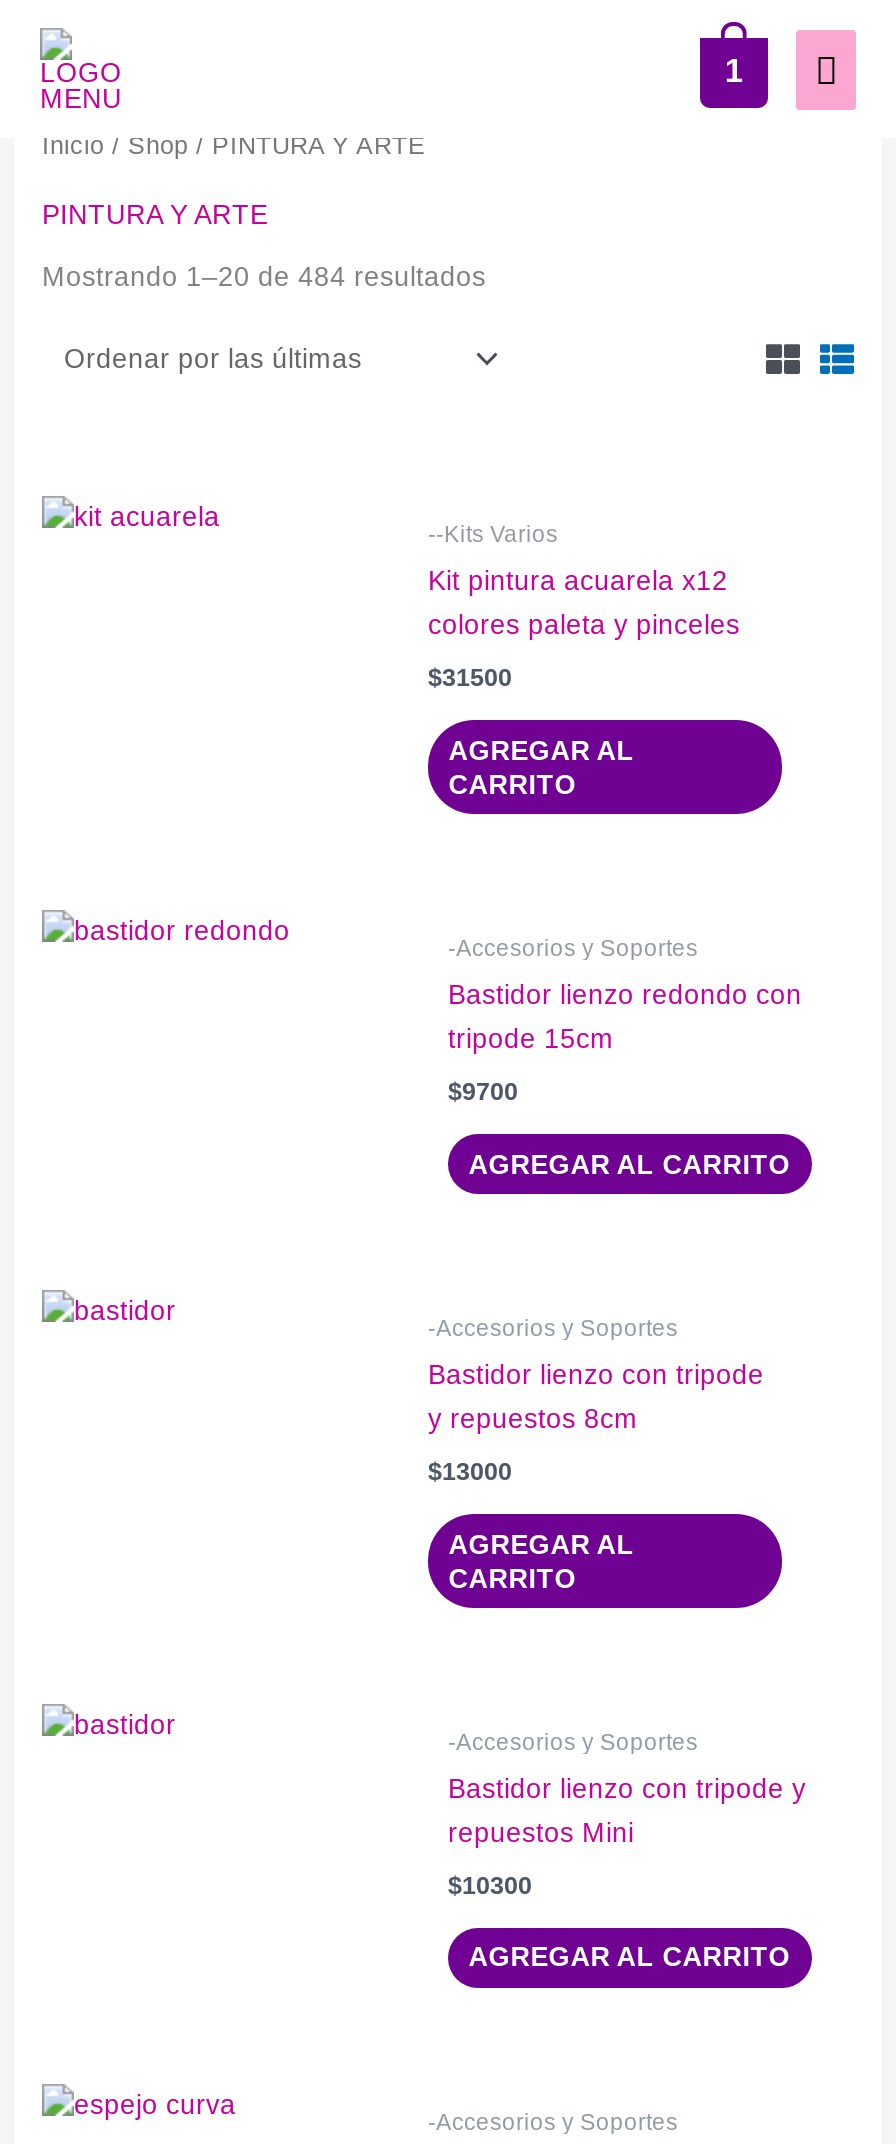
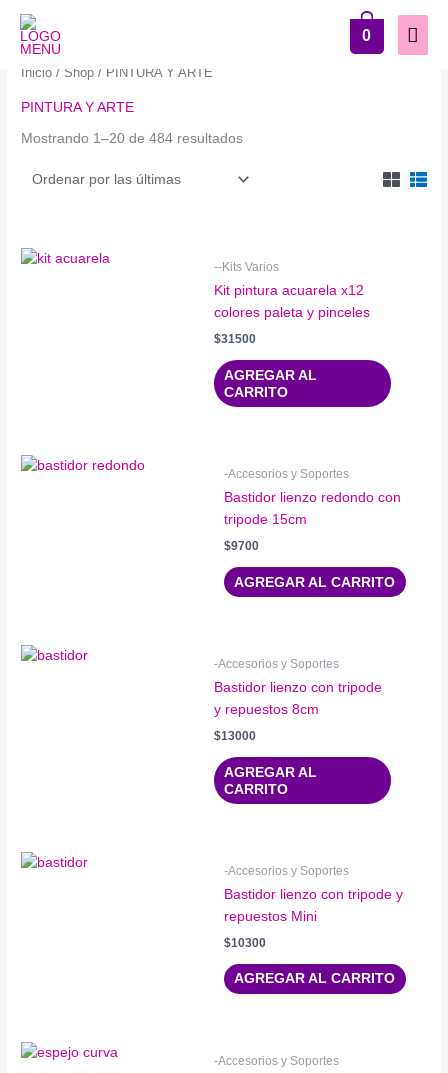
- 1
+ 0
